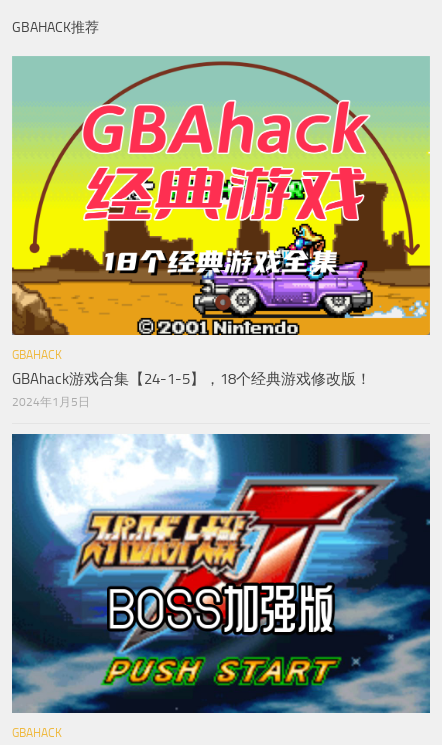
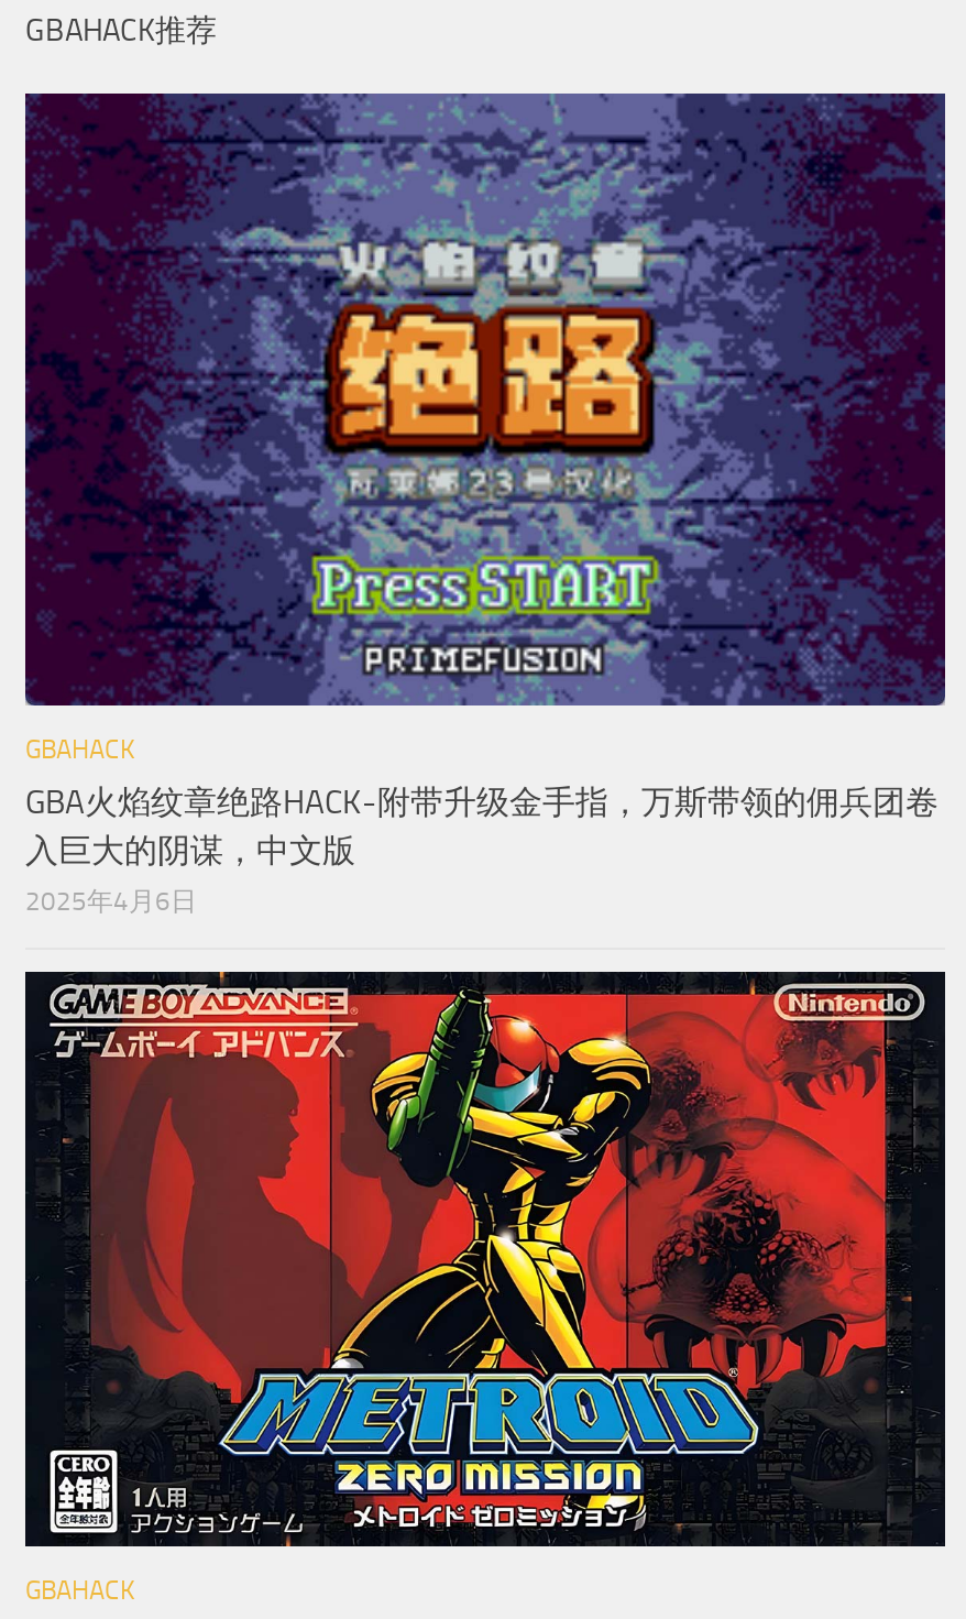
- [image]
- GBAhack游戏合集【24-1-5】，18个经典游戏修改版！
- 2024年1月5日
+ [image]
+ GBA火焰纹章绝路HACK-附带升级金手指，万斯带领的佣兵团卷
+ 入巨大的阴谋，中文版
+ 2025年4月6日

- [image]
+ [image]
